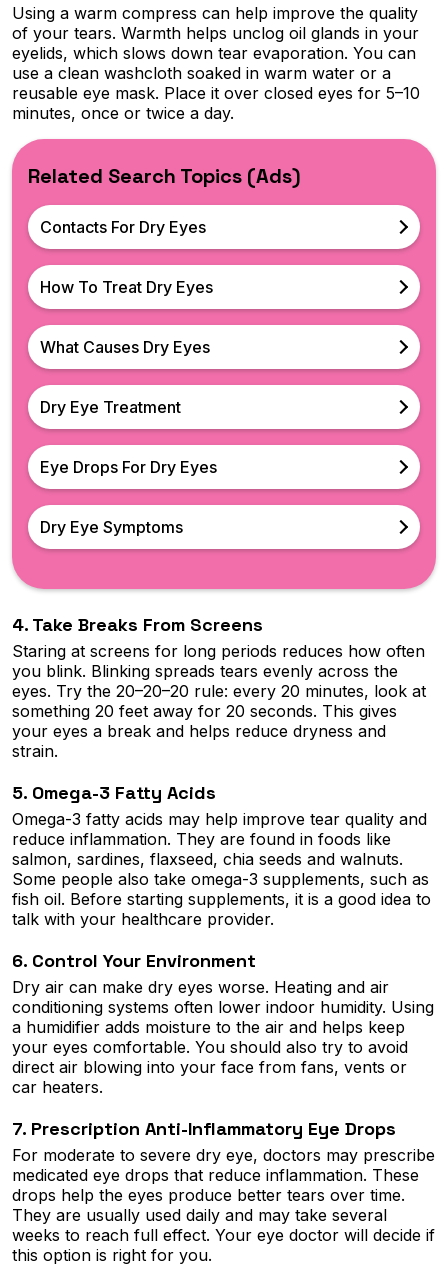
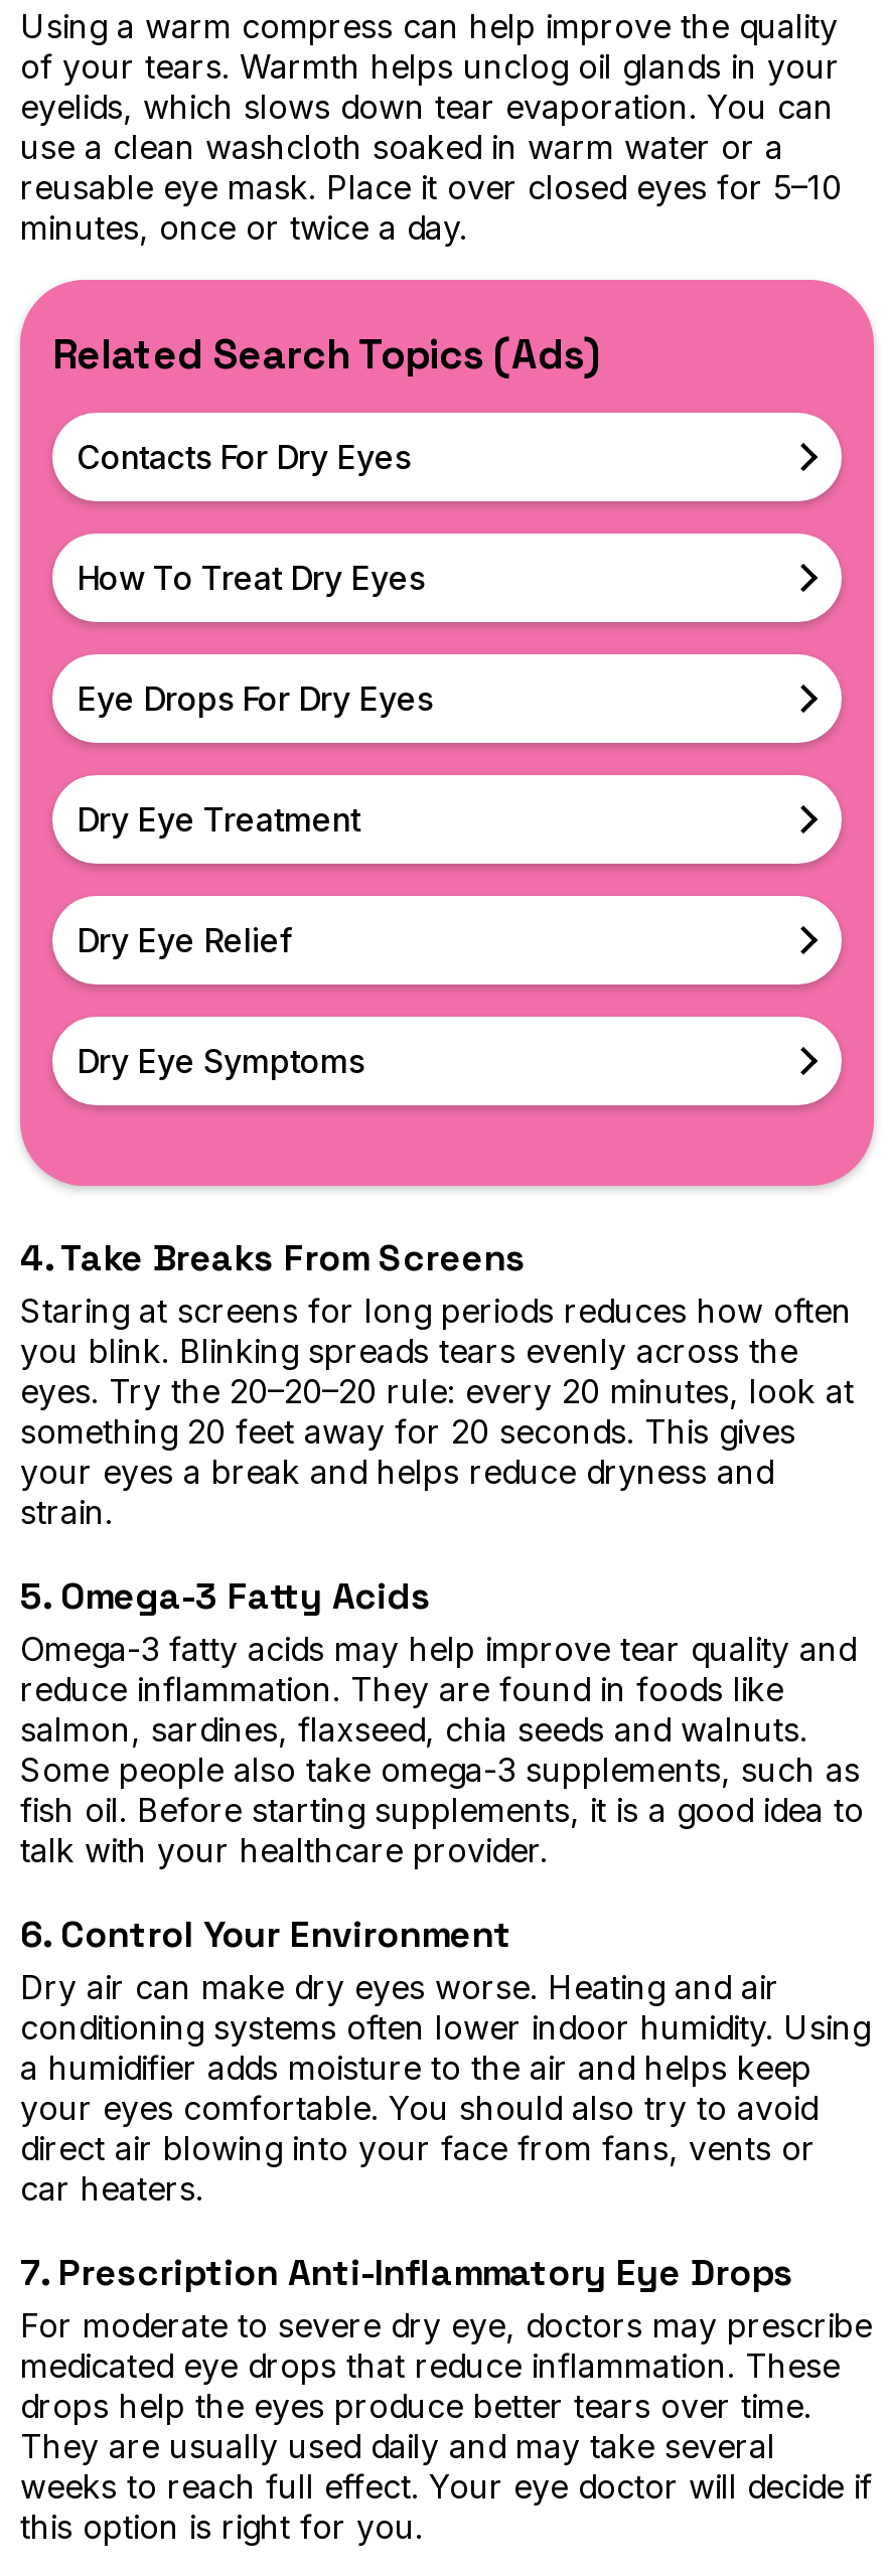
- What Causes Dry Eyes

+ Dry Eye Relief

moved up: Eye Drops For Dry Eyes
